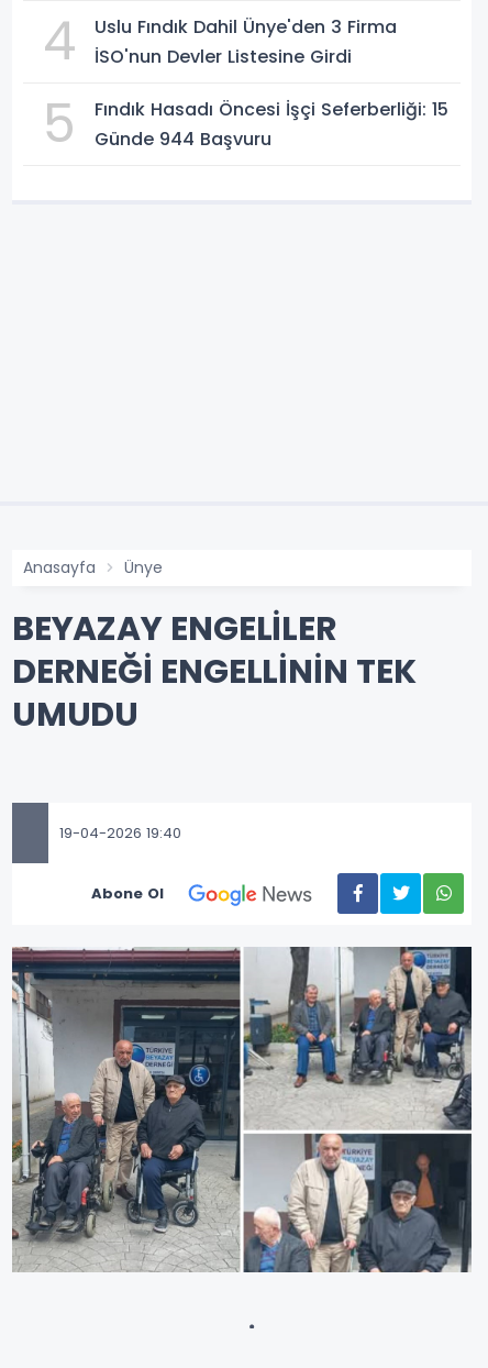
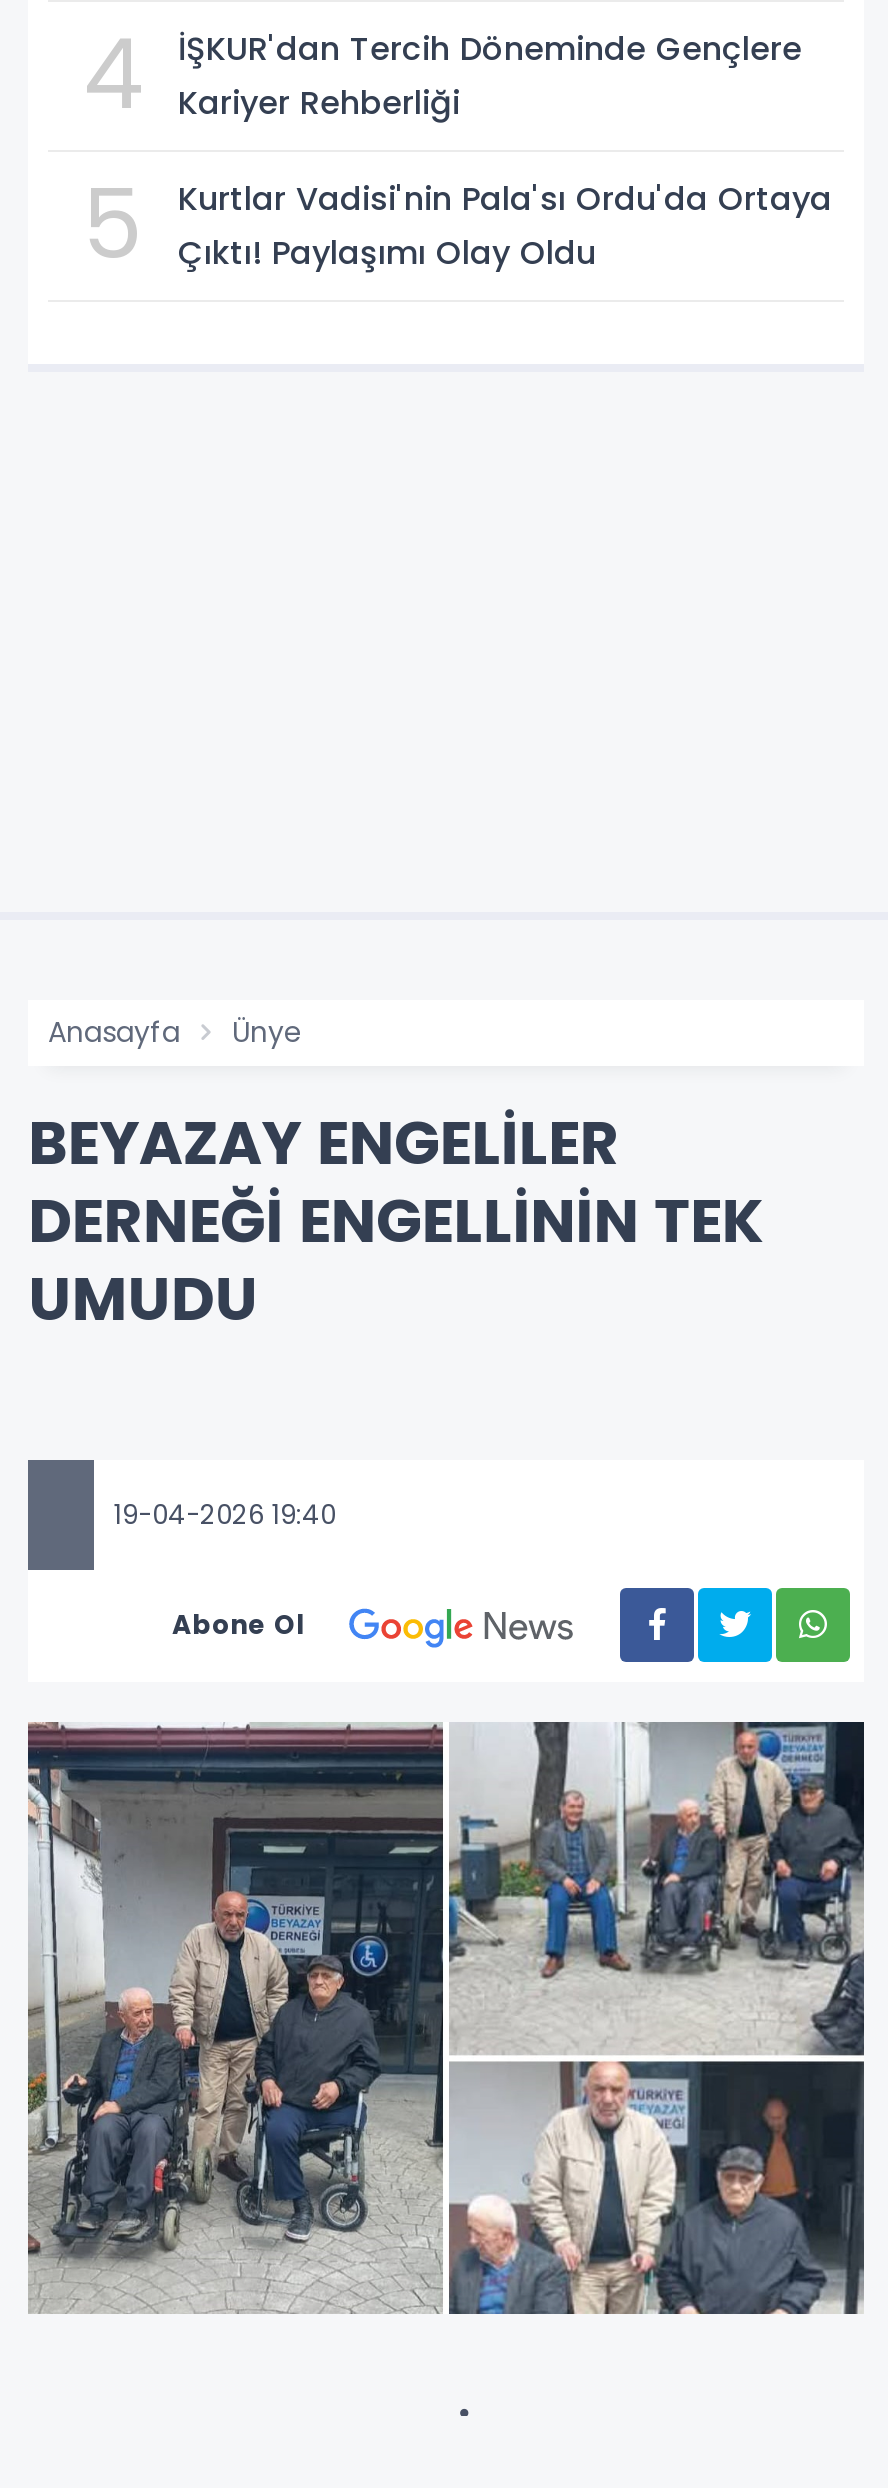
- Uslu Fındık Dahil Ünye'den 3 Firma
- İSO'nun Devler Listesine Girdi
+ İŞKUR'dan Tercih Döneminde Gençlere
+ Kariyer Rehberliği

- Fındık Hasadı Öncesi İşçi Seferberliği: 15
- Günde 944 Başvuru
+ Kurtlar Vadisi'nin Pala'sı Ordu'da Ortaya
+ Çıktı! Paylaşımı Olay Oldu
